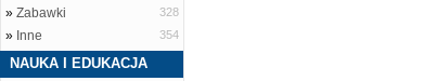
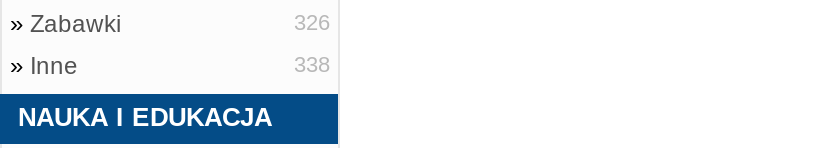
- 328
+ 326

- 354
+ 338
